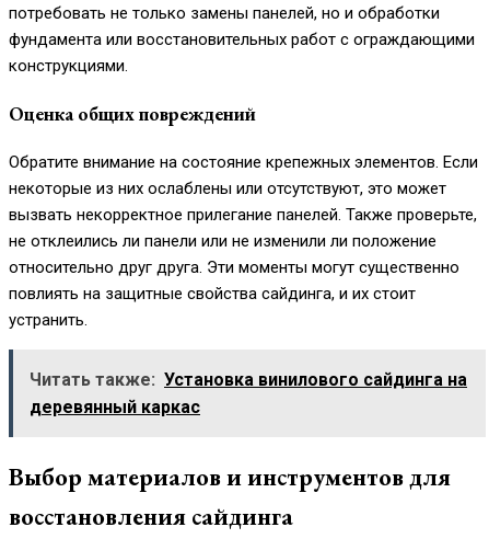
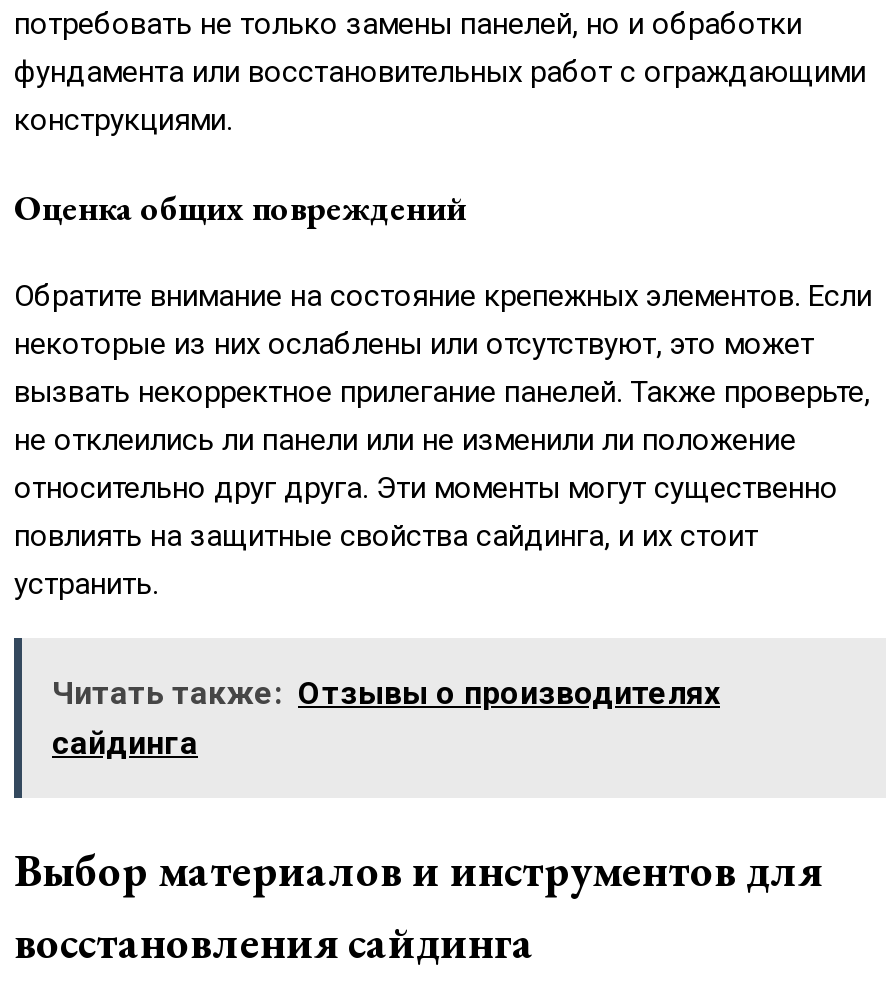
- Читать также: Установка винилового сайдинга на
- деревянный каркас
+ Читать также: Отзывы о производителях
+ сайдинга
